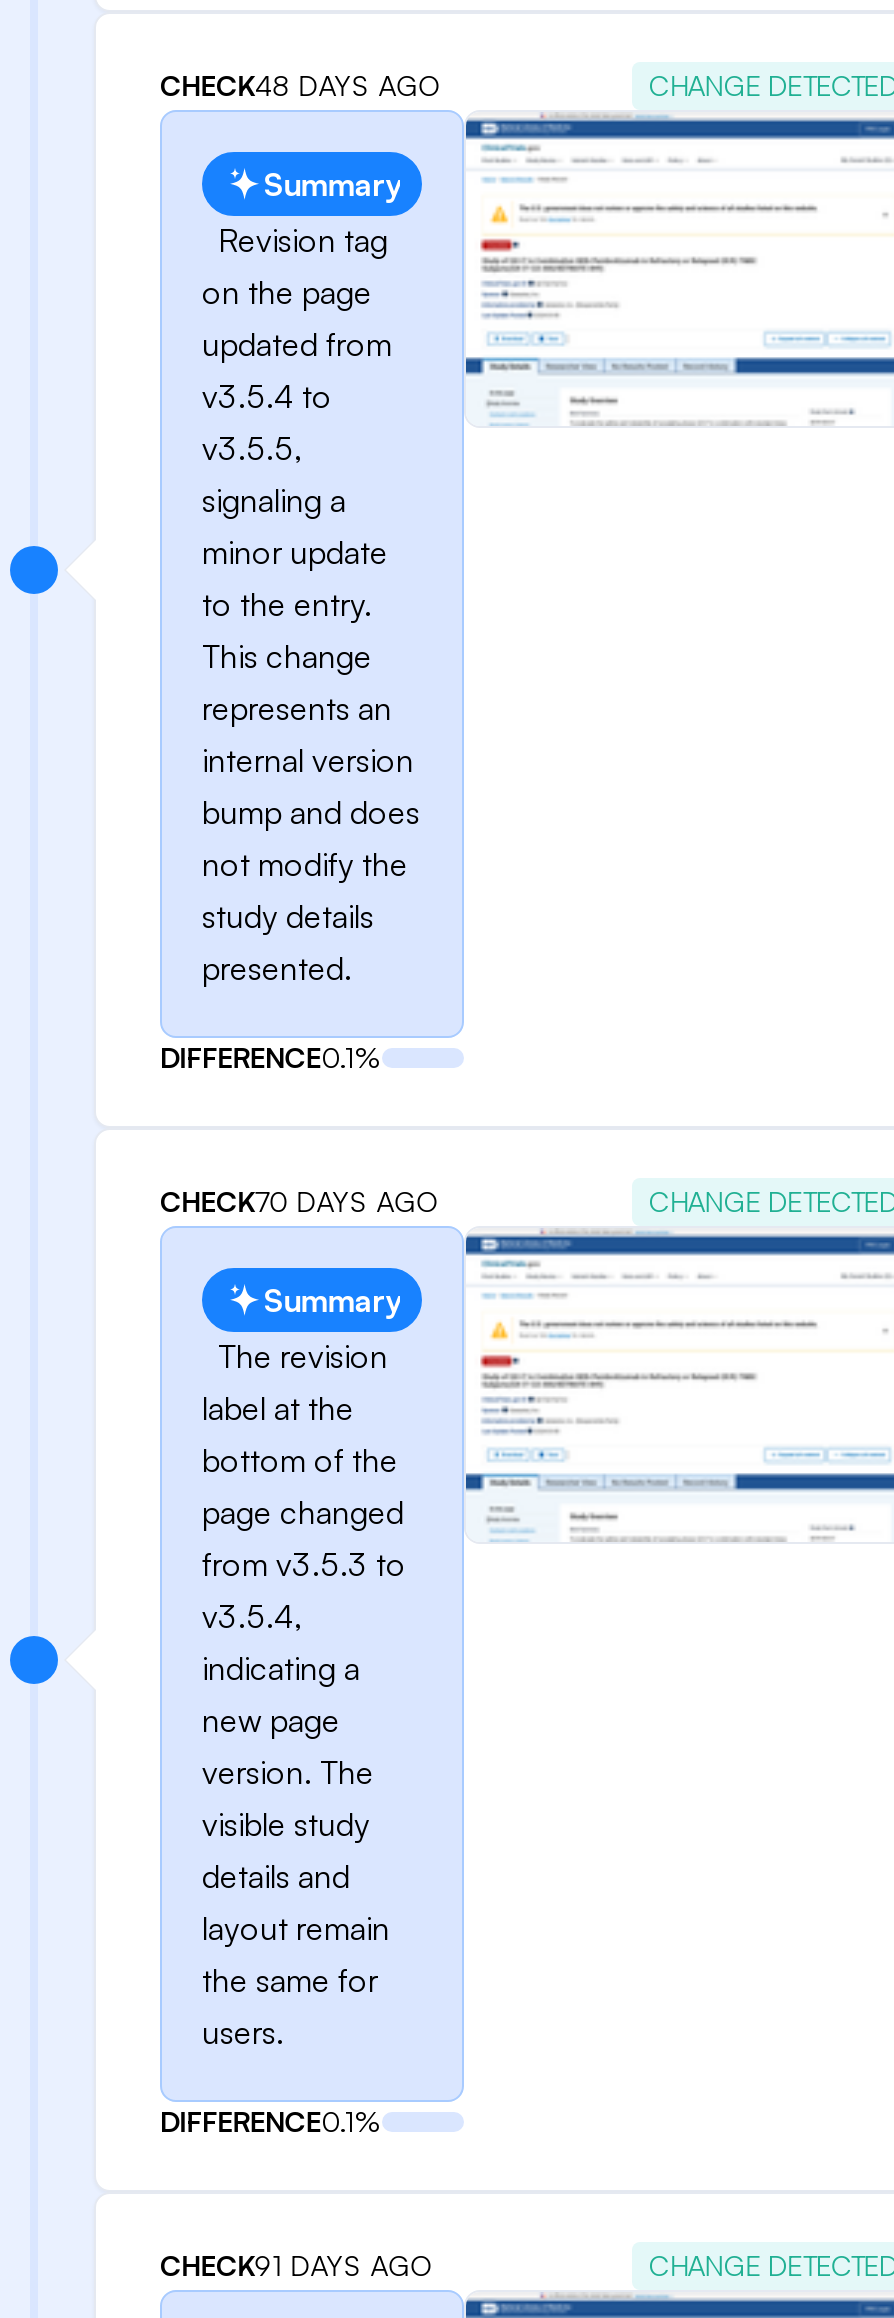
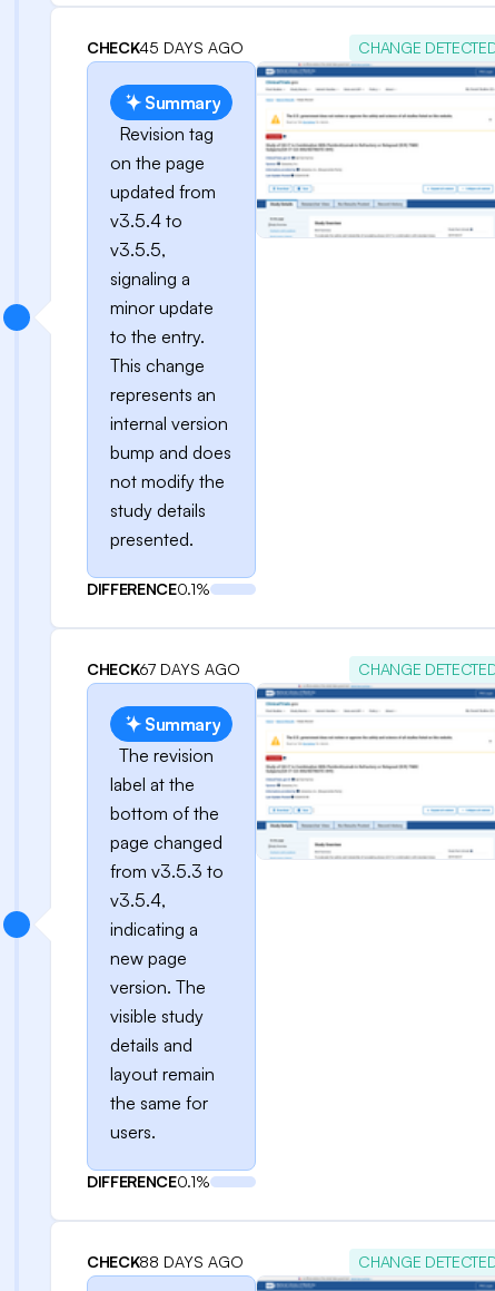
- CHECK48 DAYS AGO
+ CHECK45 DAYS AGO

- CHECK70 DAYS AGO
+ CHECK67 DAYS AGO

- CHECK91 DAYS AGO
+ CHECK88 DAYS AGO
